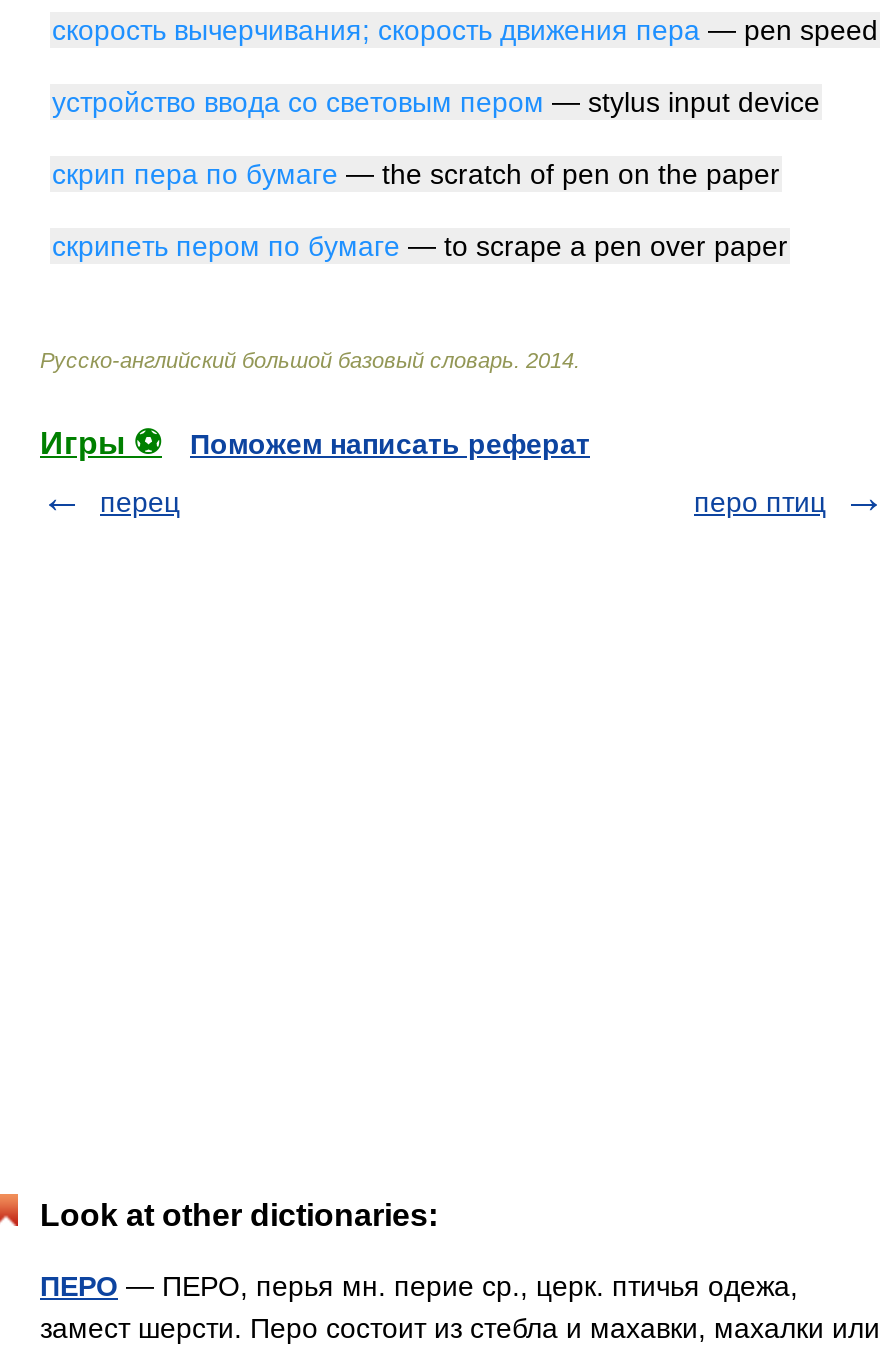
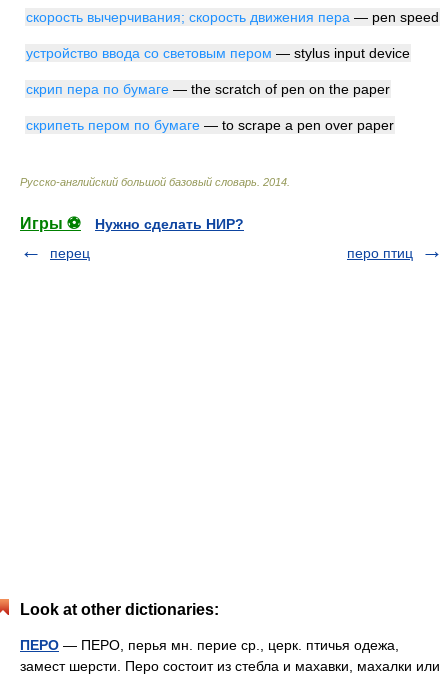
- Поможем написать реферат
+ Нужно сделать НИР?
